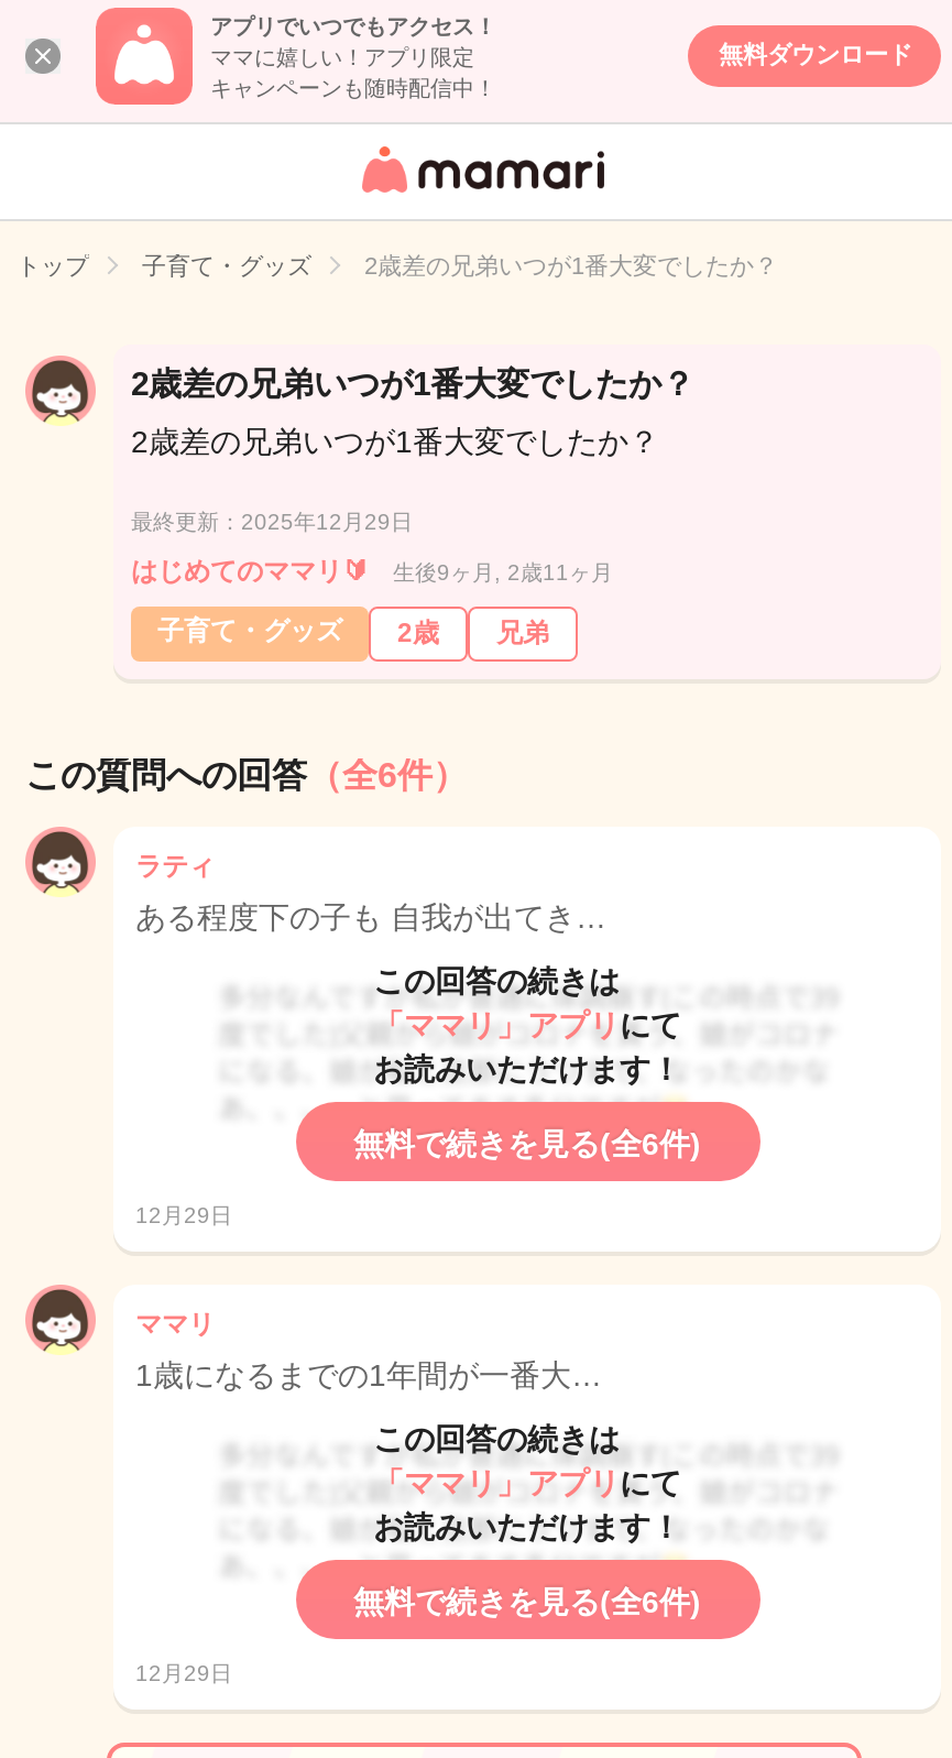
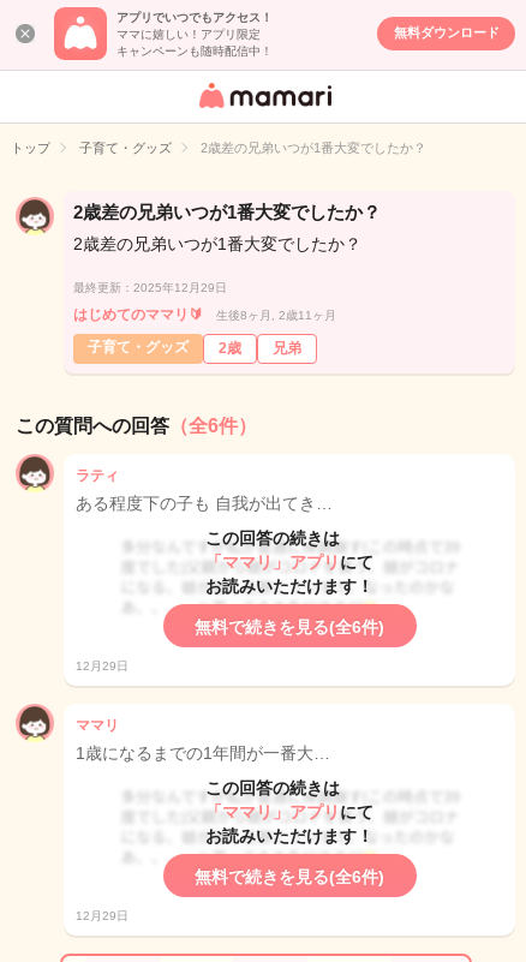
- 生後9ヶ月, 2歳11ヶ月
+ 生後8ヶ月, 2歳11ヶ月
